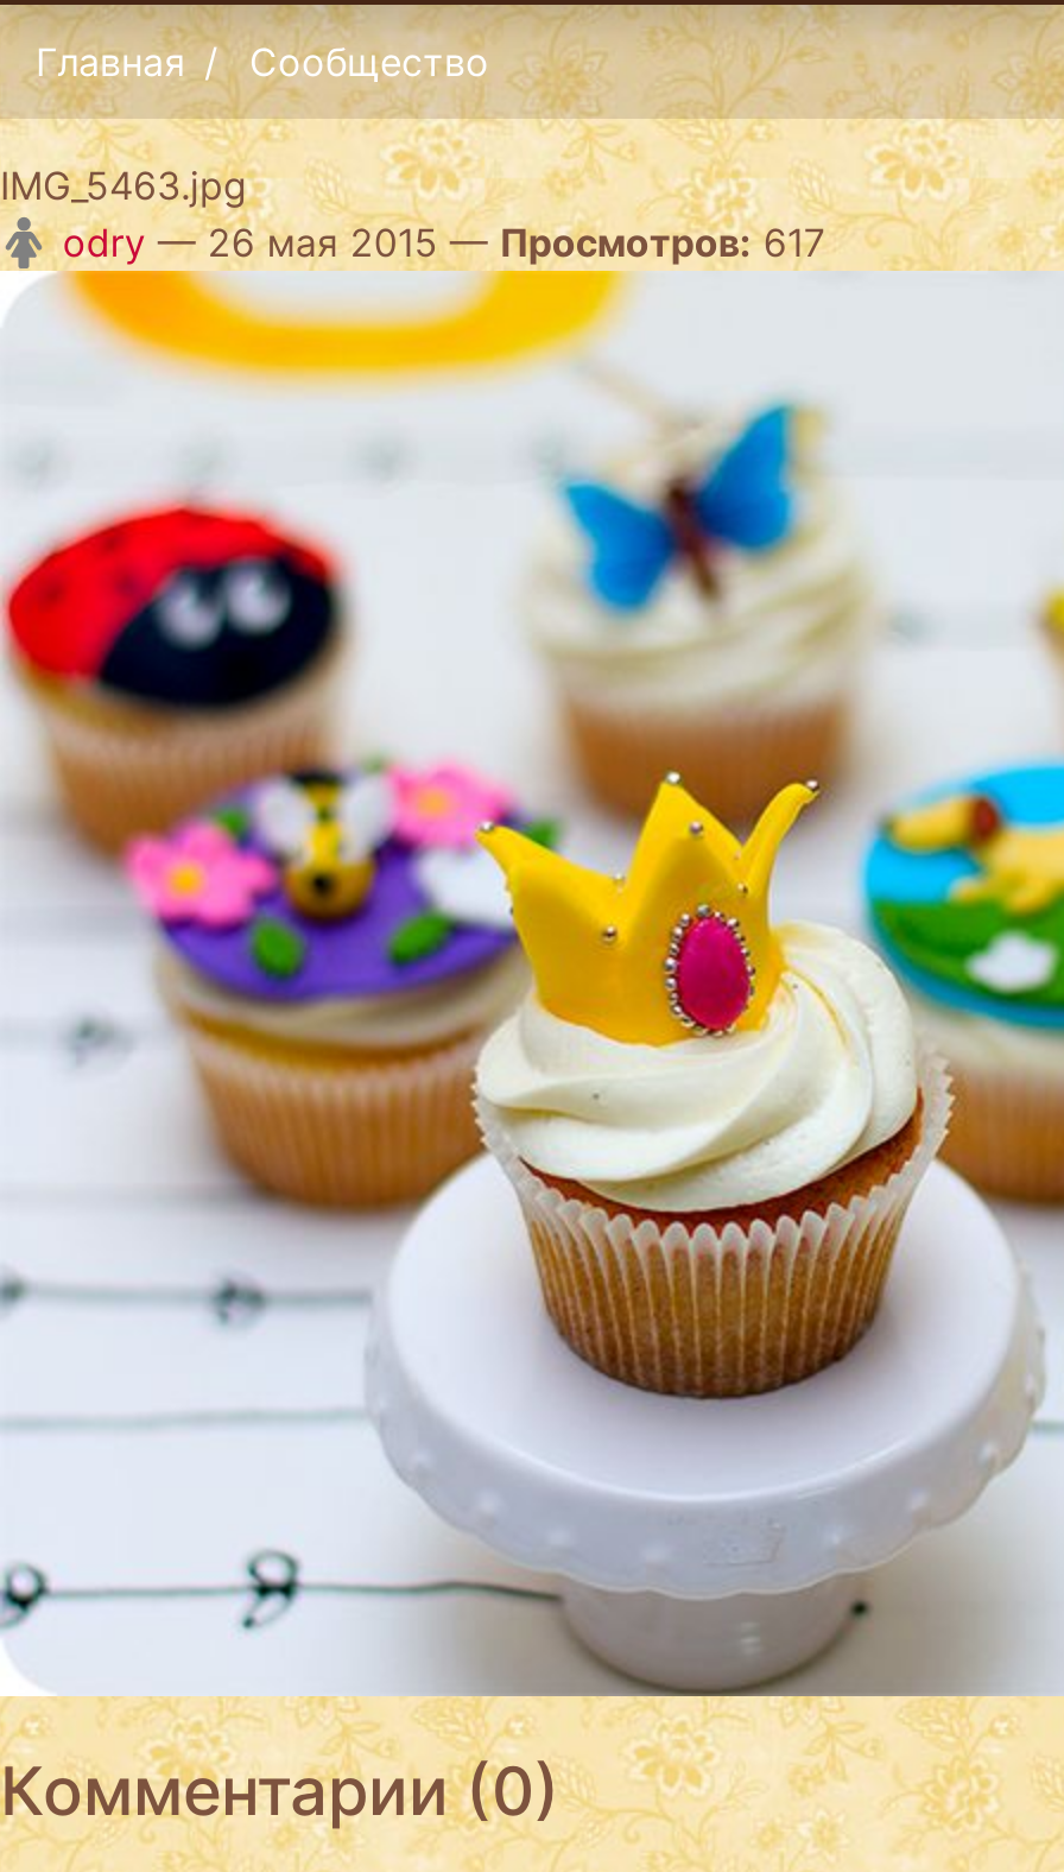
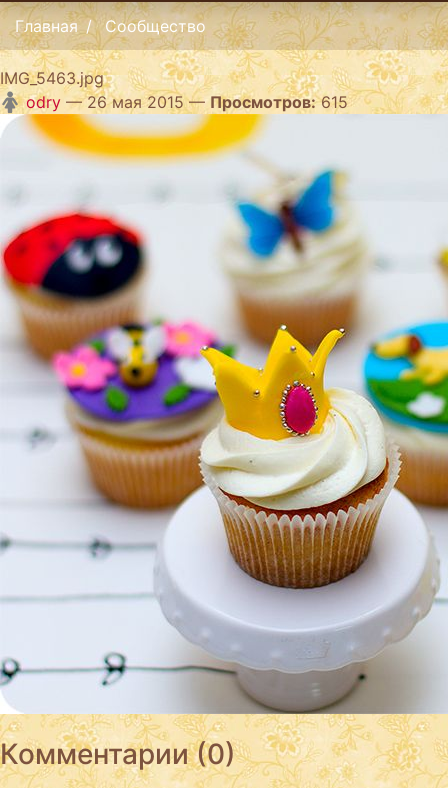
- odry — 26 мая 2015 — Просмотров: 617
+ odry — 26 мая 2015 — Просмотров: 615
